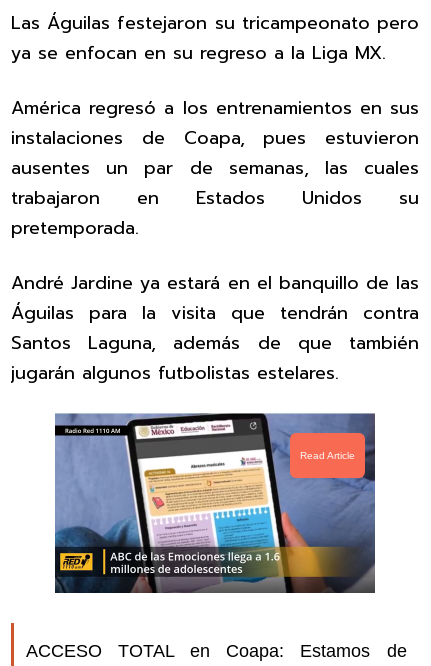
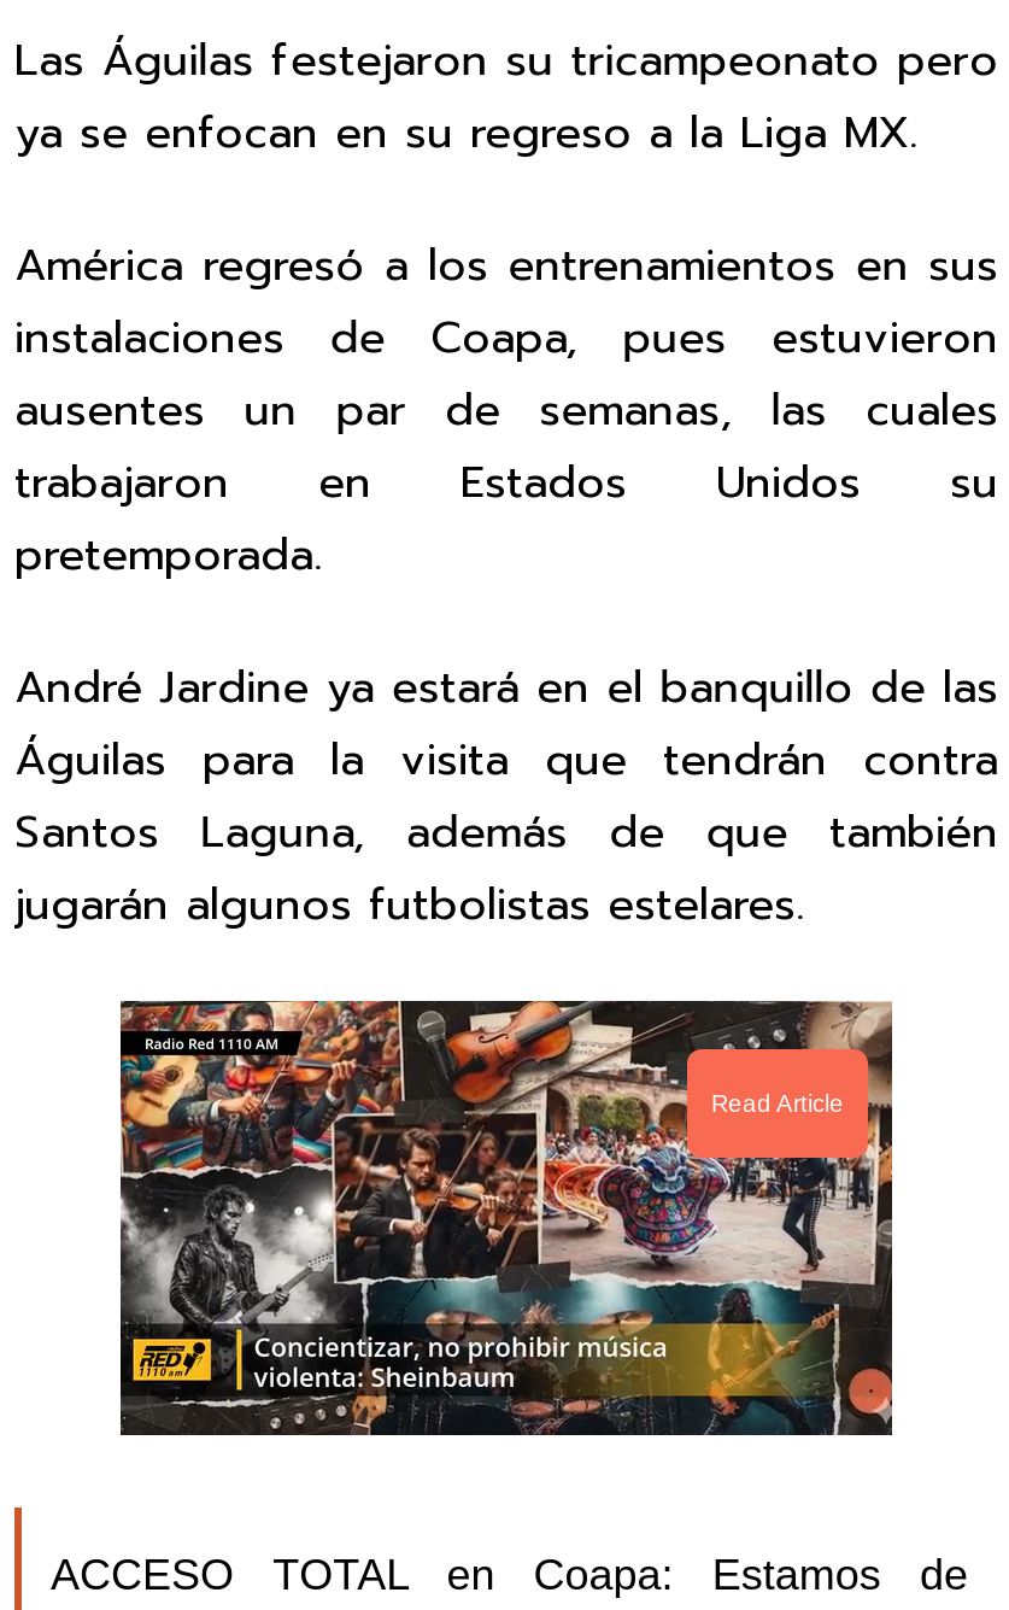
- [image]
+ [image]
